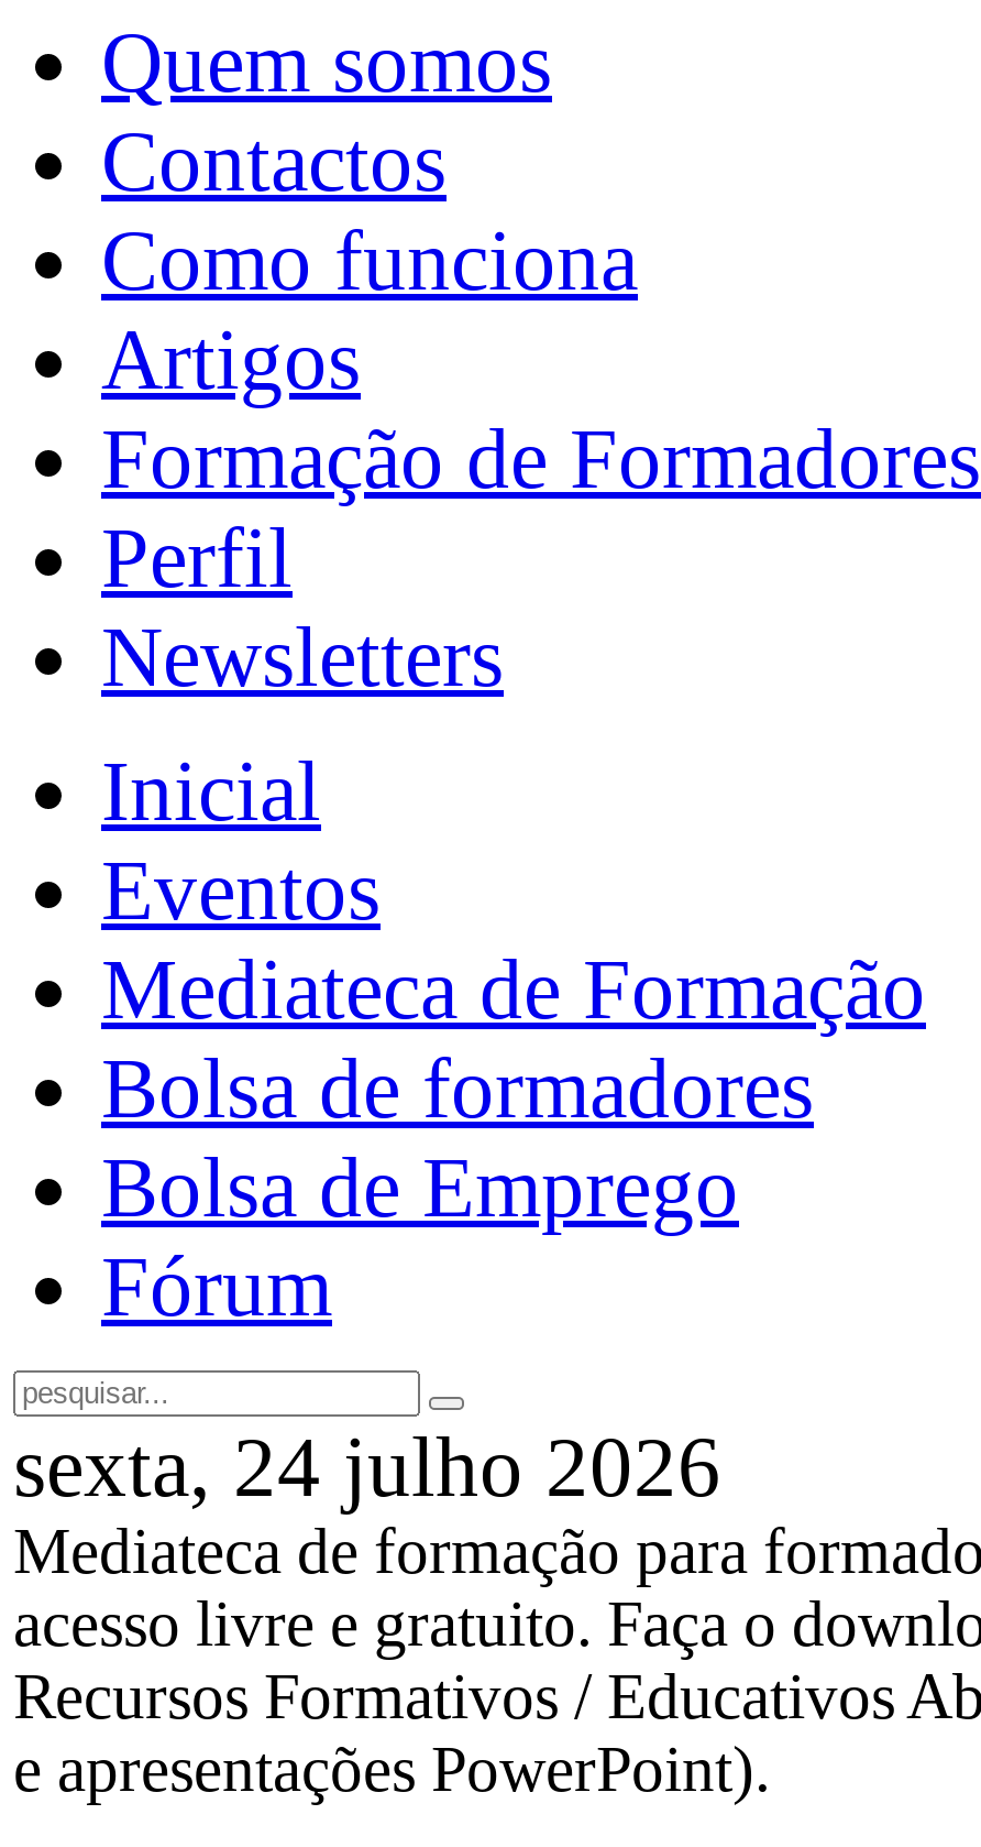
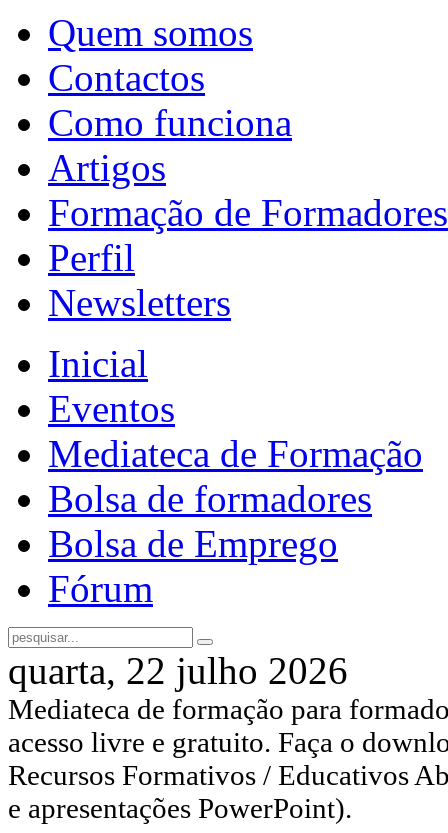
- sexta, 24 julho 2026
+ quarta, 22 julho 2026
